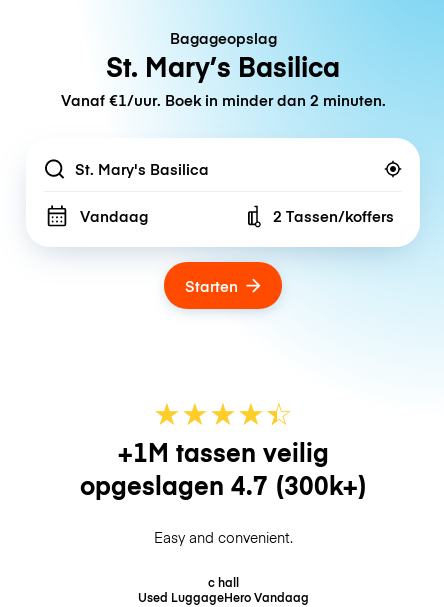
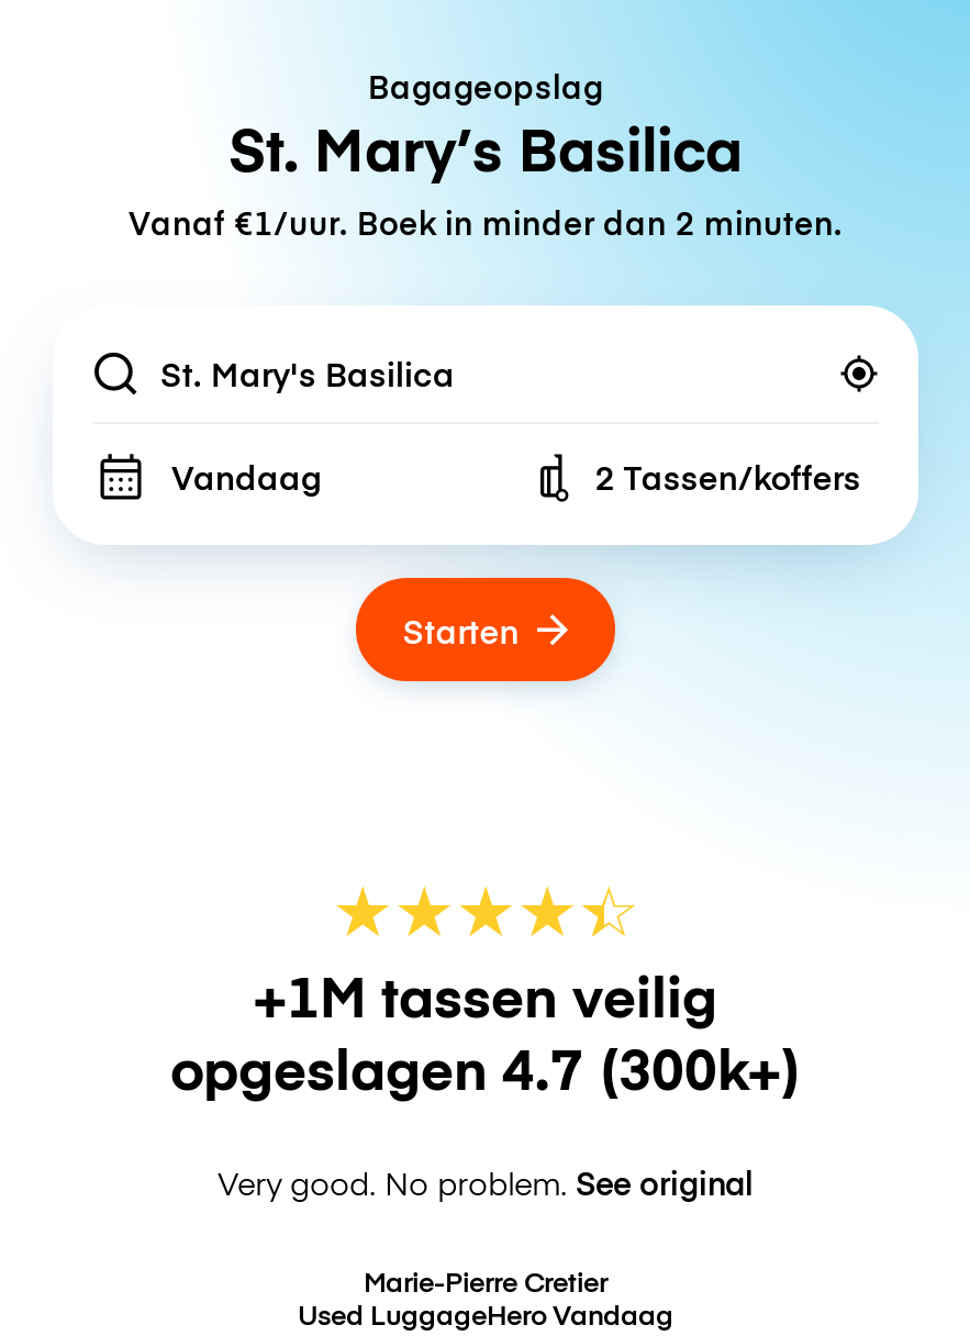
- Easy and convenient.
+ Very good. No problem. See original

- c hall
+ Marie-Pierre Cretier
